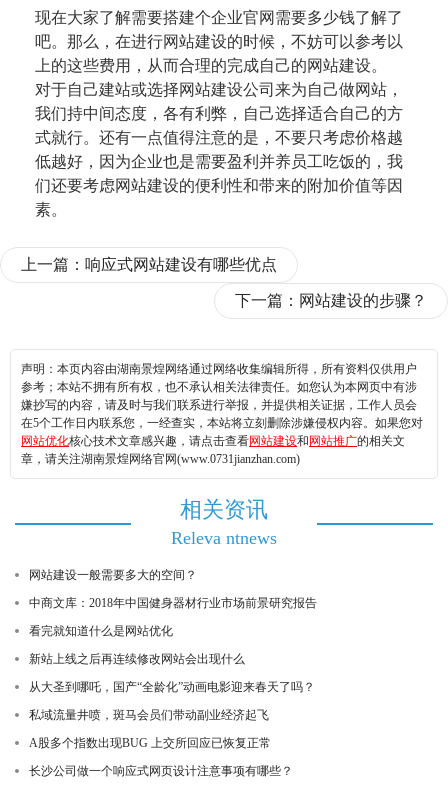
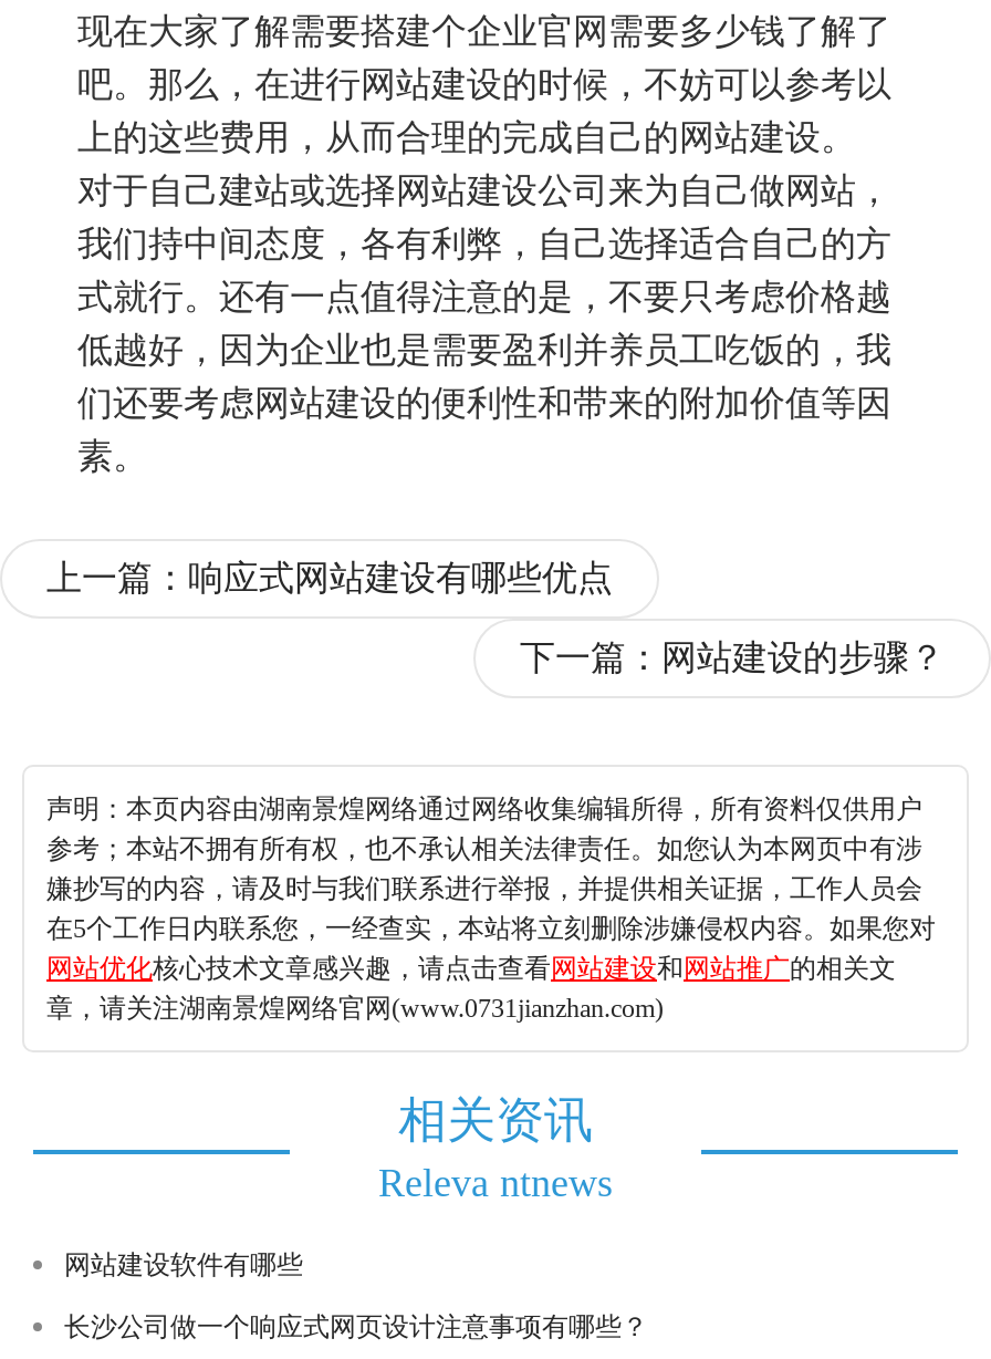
- 网站建设一般需要多大的空间？
- 中商文库：2018年中国健身器材行业市场前景研究报告
- 看完就知道什么是网站优化
- 新站上线之后再连续修改网站会出现什么
- 从大圣到哪吒，国产“全龄化”动画电影迎来春天了吗？
- 私域流量井喷，斑马会员们带动副业经济起飞
- A股多个指数出现BUG 上交所回应已恢复正常
+ 网站建设软件有哪些
